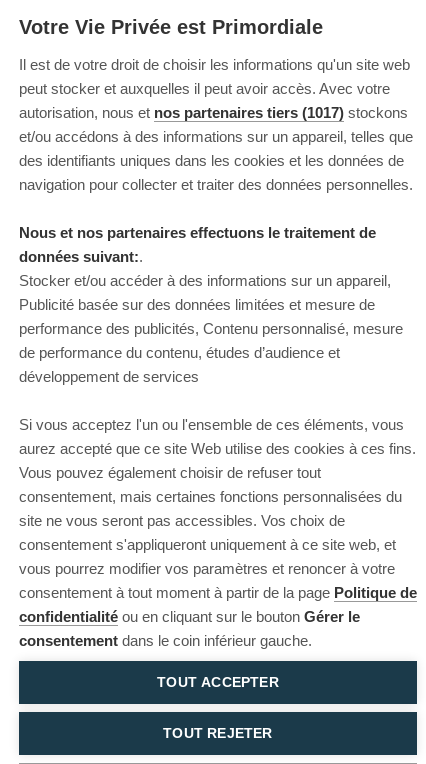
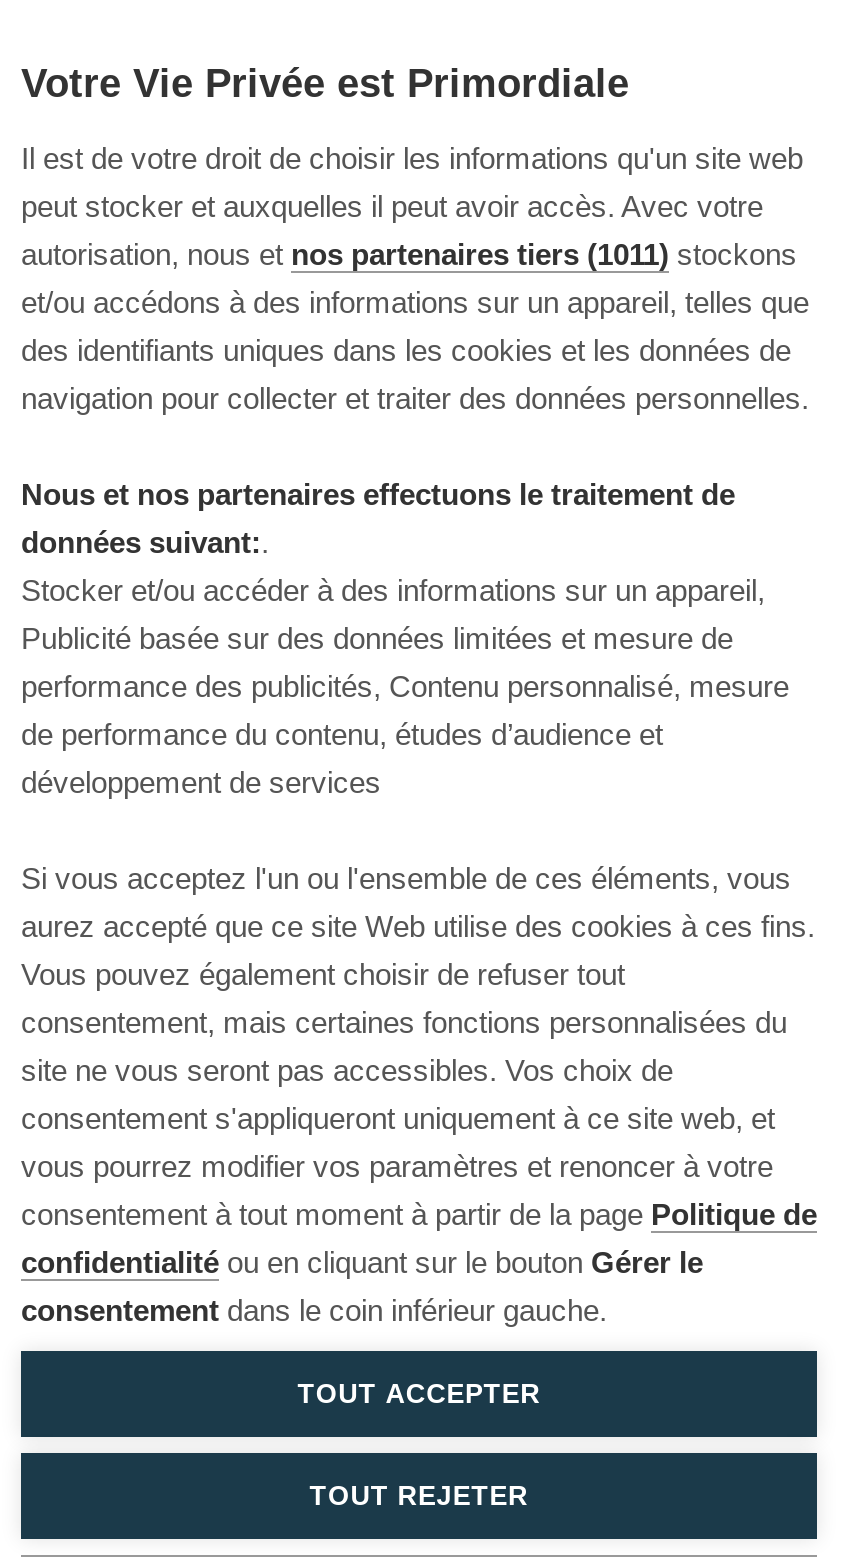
- autorisation, nous et nos partenaires tiers (1017) stockons
+ autorisation, nous et nos partenaires tiers (1011) stockons
